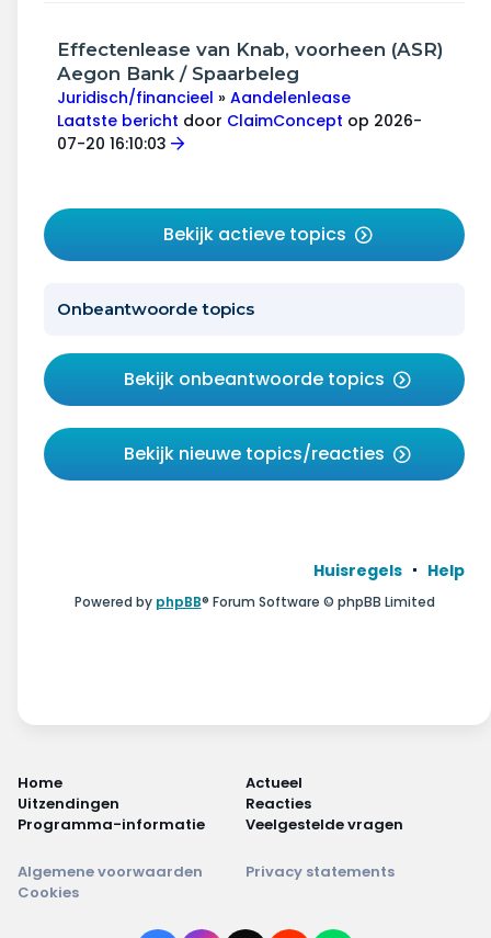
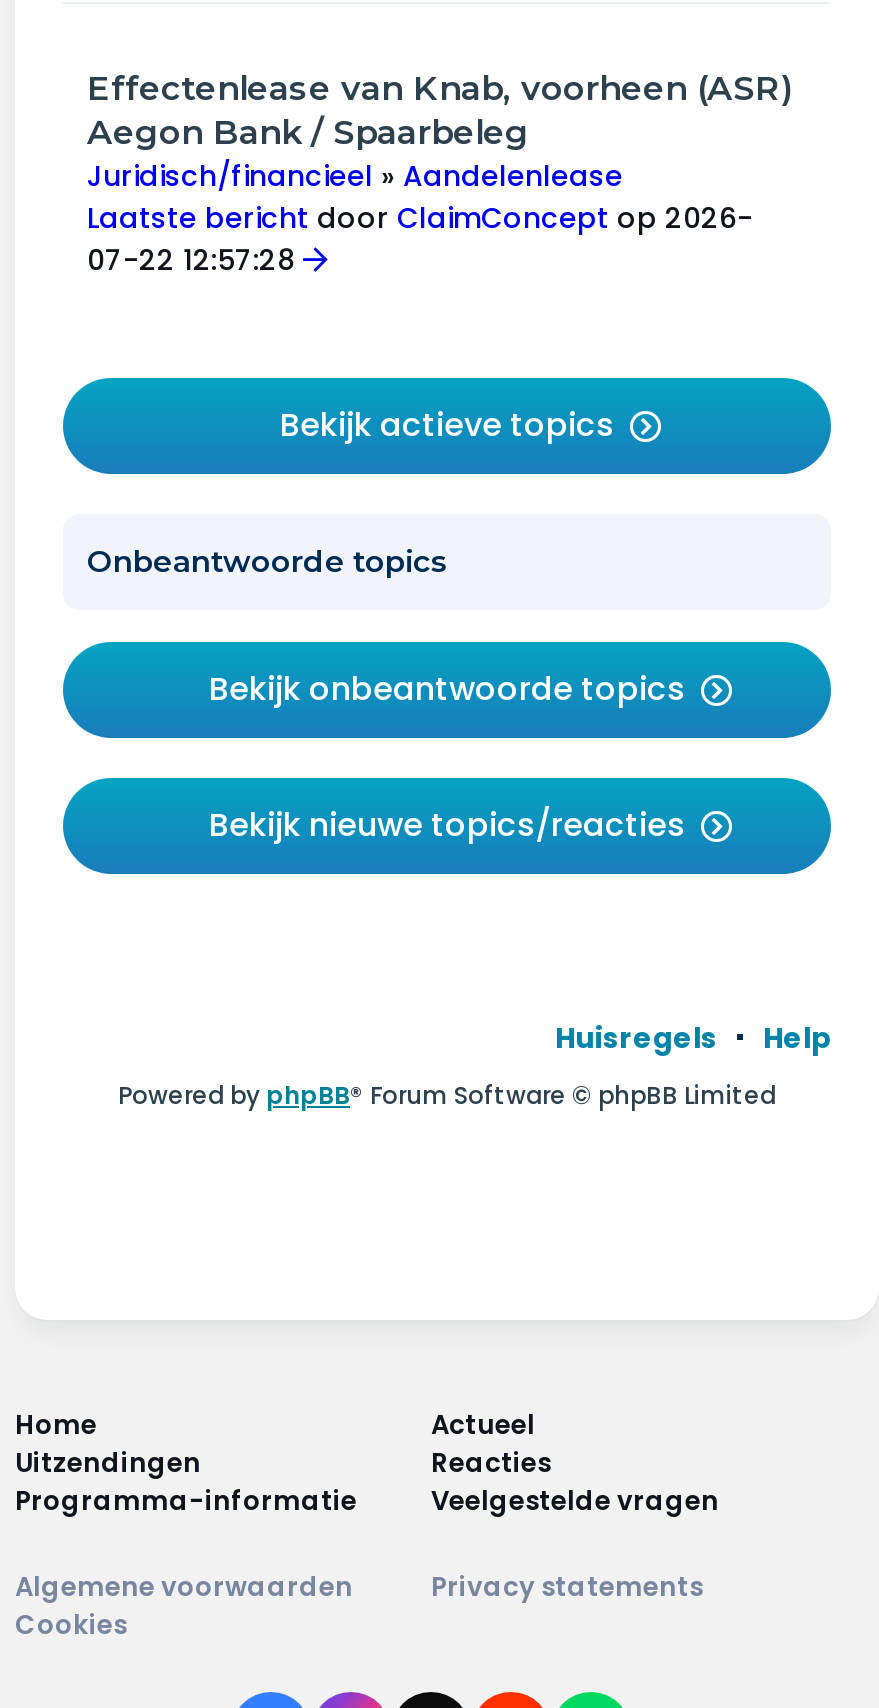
- 07-20 16:10:03
+ 07-22 12:57:28
